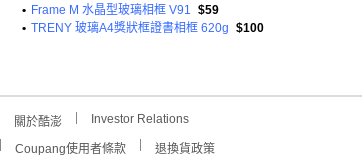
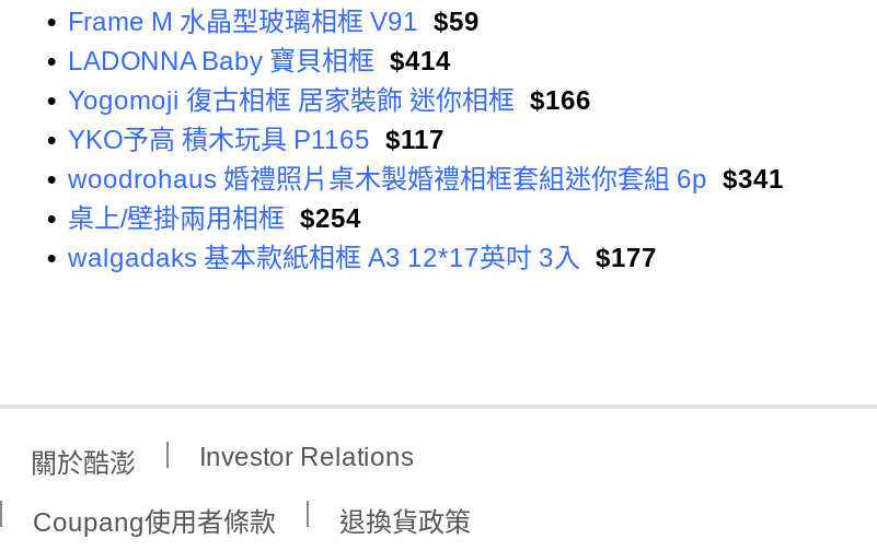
- • TRENY 玻璃A4獎狀框證書相框 620g $100
+ • LADONNA Baby 寶貝相框 $414
+ • Yogomoji 復古相框 居家裝飾 迷你相框 $166
+ • YKO予高 積木玩具 P1165 $117
+ • woodrohaus 婚禮照片桌木製婚禮相框套組迷你套組 6p $341
+ • 桌上/壁掛兩用相框 $254
+ • walgadaks 基本款紙相框 A3 12*17英吋 3入 $177
